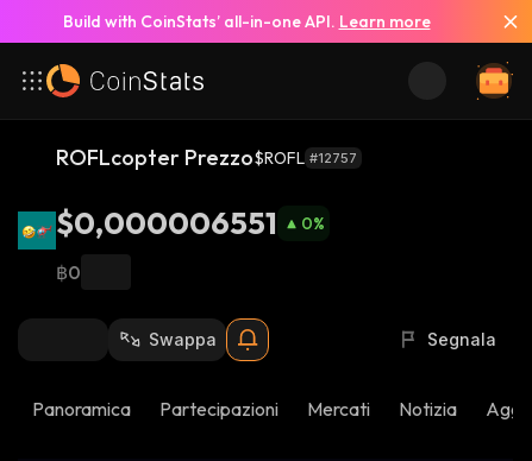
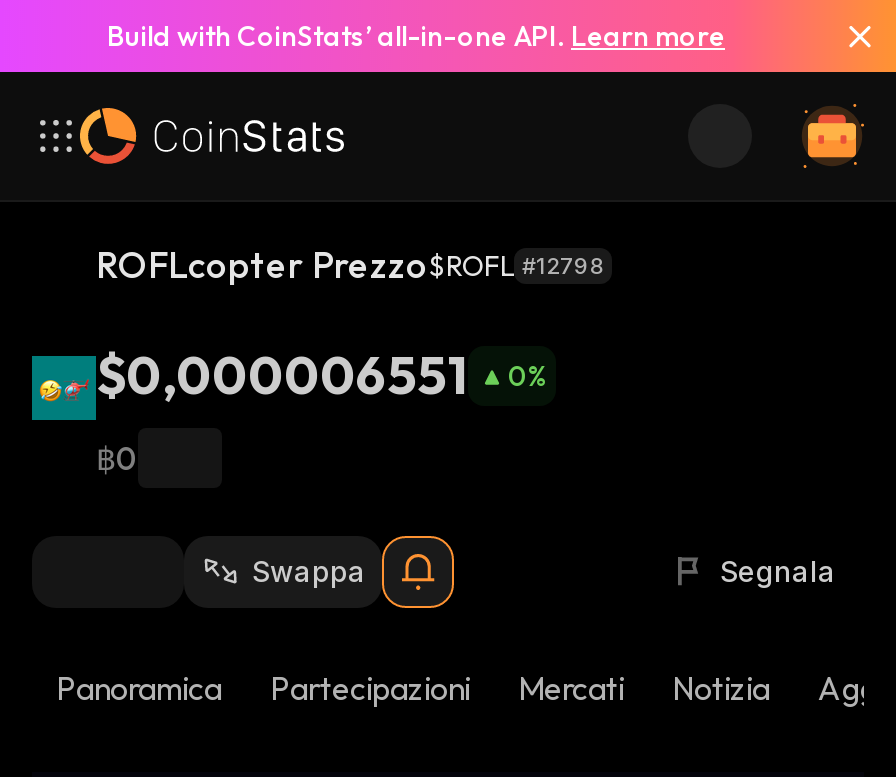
- ROFLcopter Prezzo$ROFL #12757
+ ROFLcopter Prezzo$ROFL #12798
